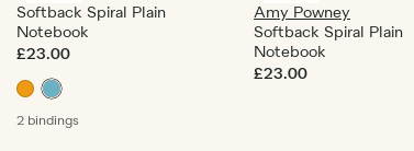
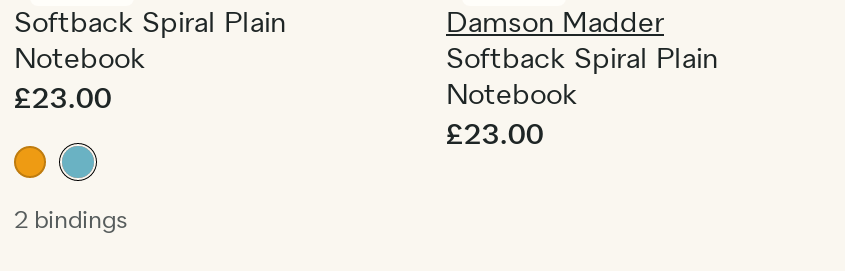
- Amy Powney
+ Damson Madder
